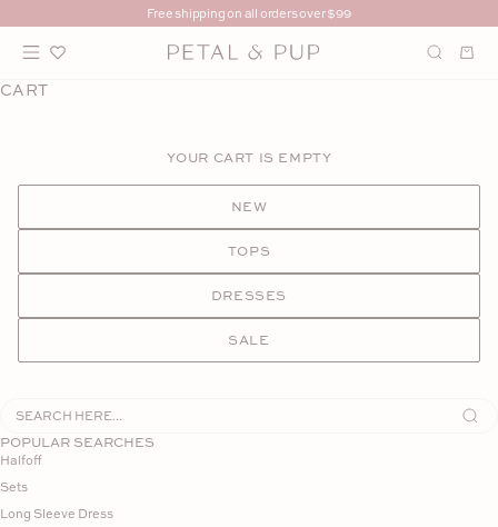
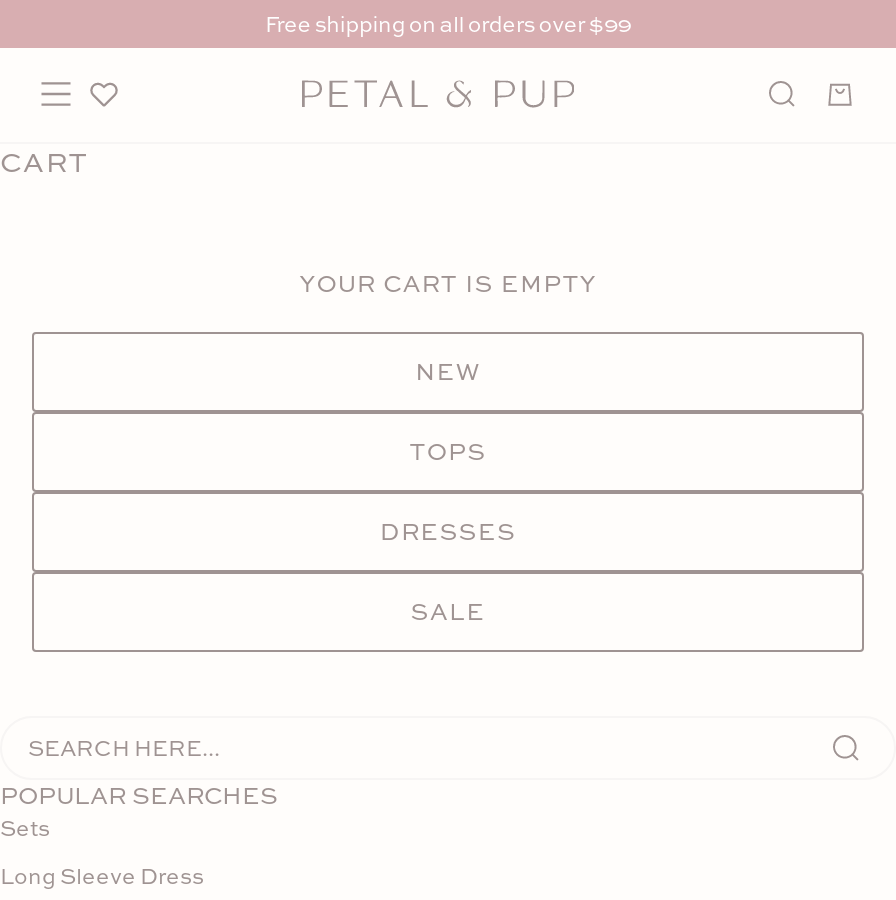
- Halfoff
